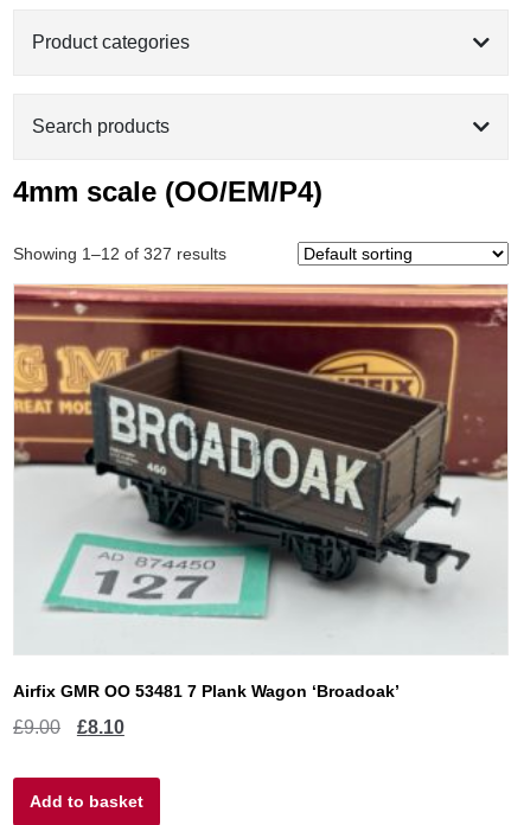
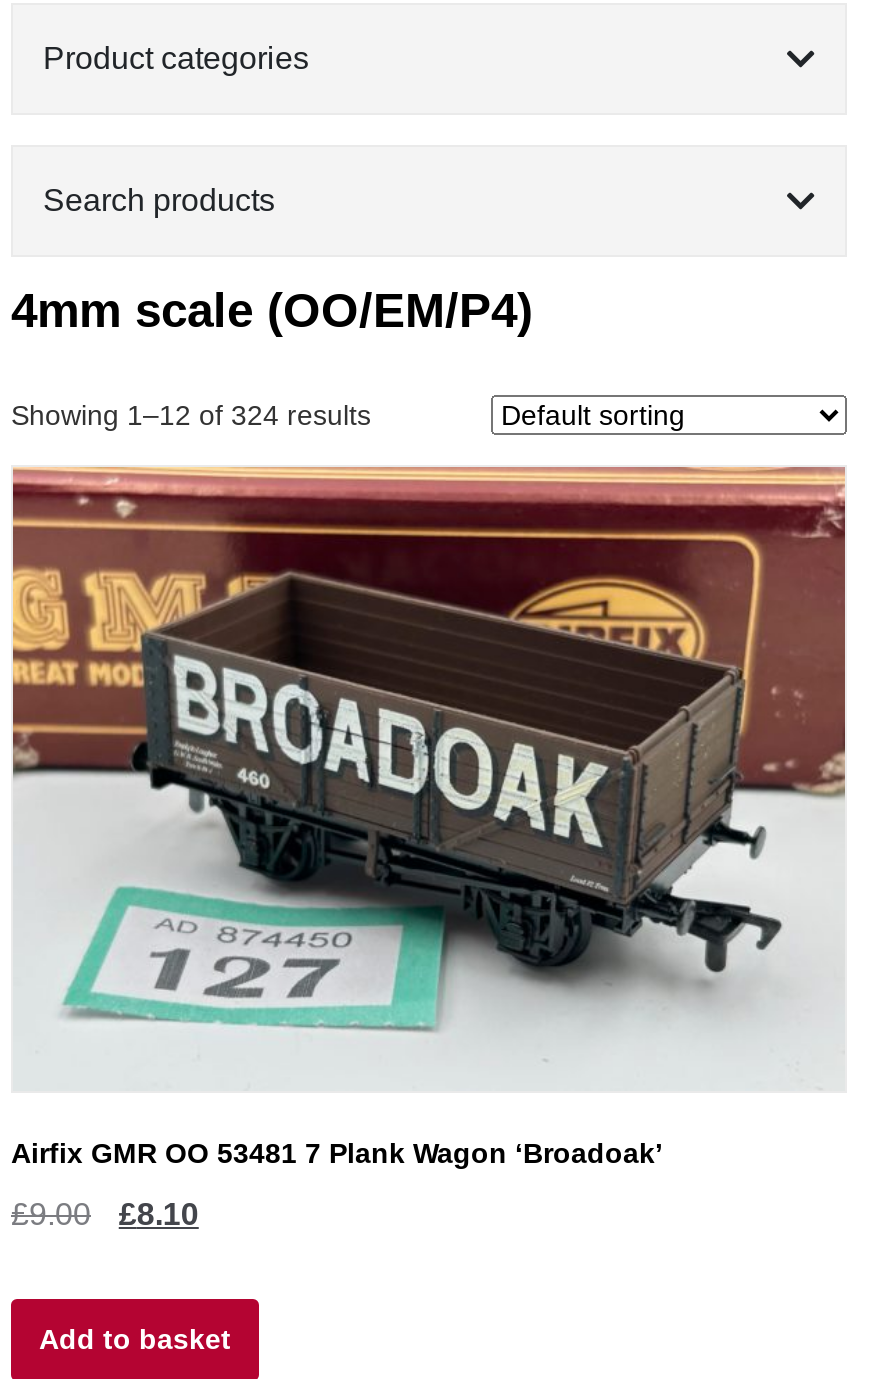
- Showing 1–12 of 327 results
+ Showing 1–12 of 324 results
